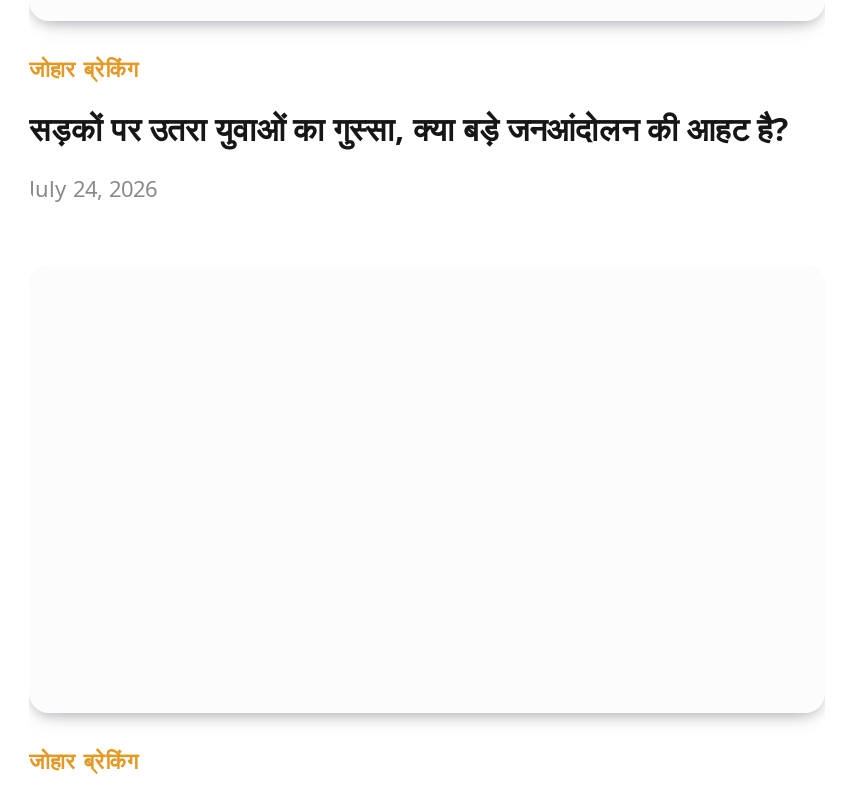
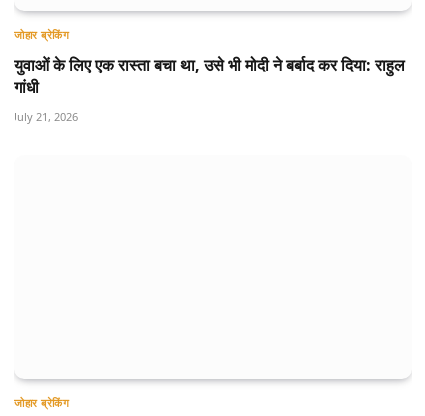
- सड़कों पर उतरा युवाओं का गुस्सा, क्या बड़े जनआंदोलन की आहट है?
+ युवाओं के लिए एक रास्ता बचा था, उसे भी मोदी ने बर्बाद कर दिया: राहुल
+ गांधी

- July 24, 2026
+ July 21, 2026
